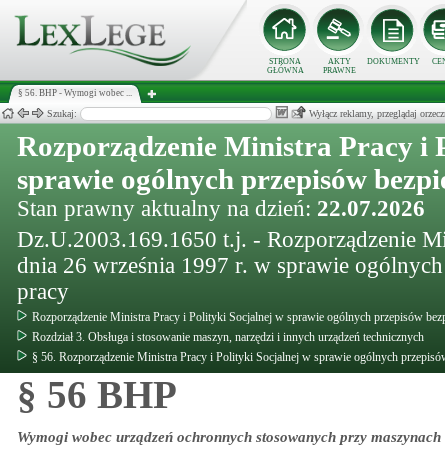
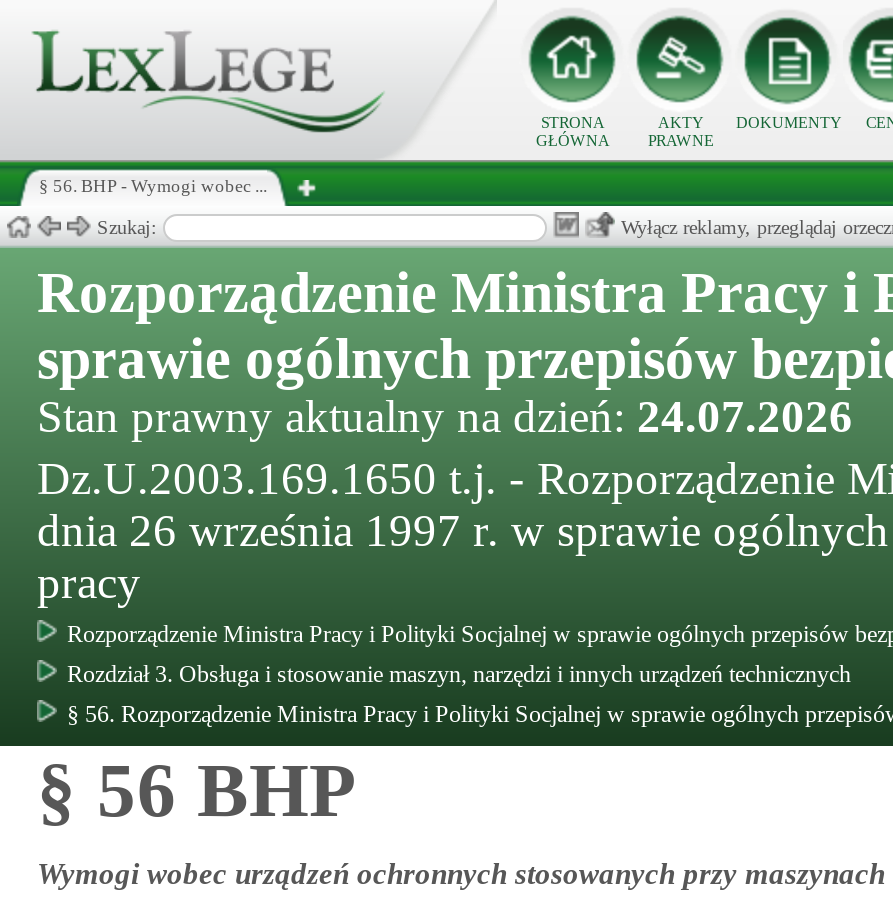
- Stan prawny aktualny na dzień: 22.07.2026
+ Stan prawny aktualny na dzień: 24.07.2026
